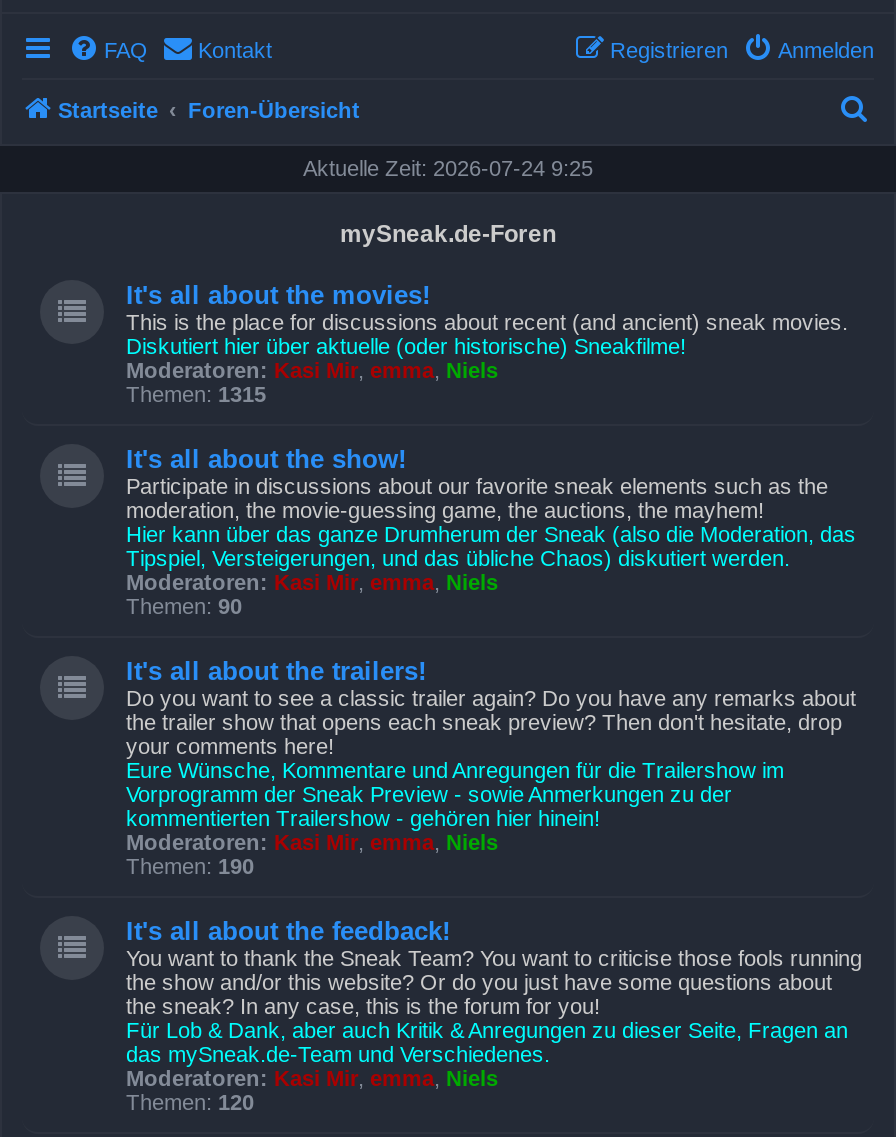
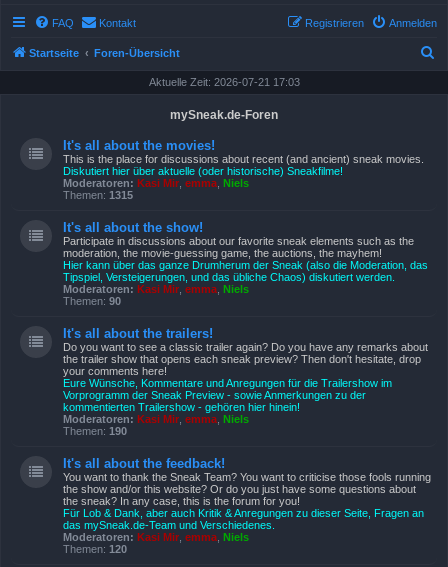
- Aktuelle Zeit: 2026-07-24 9:25
+ Aktuelle Zeit: 2026-07-21 17:03
